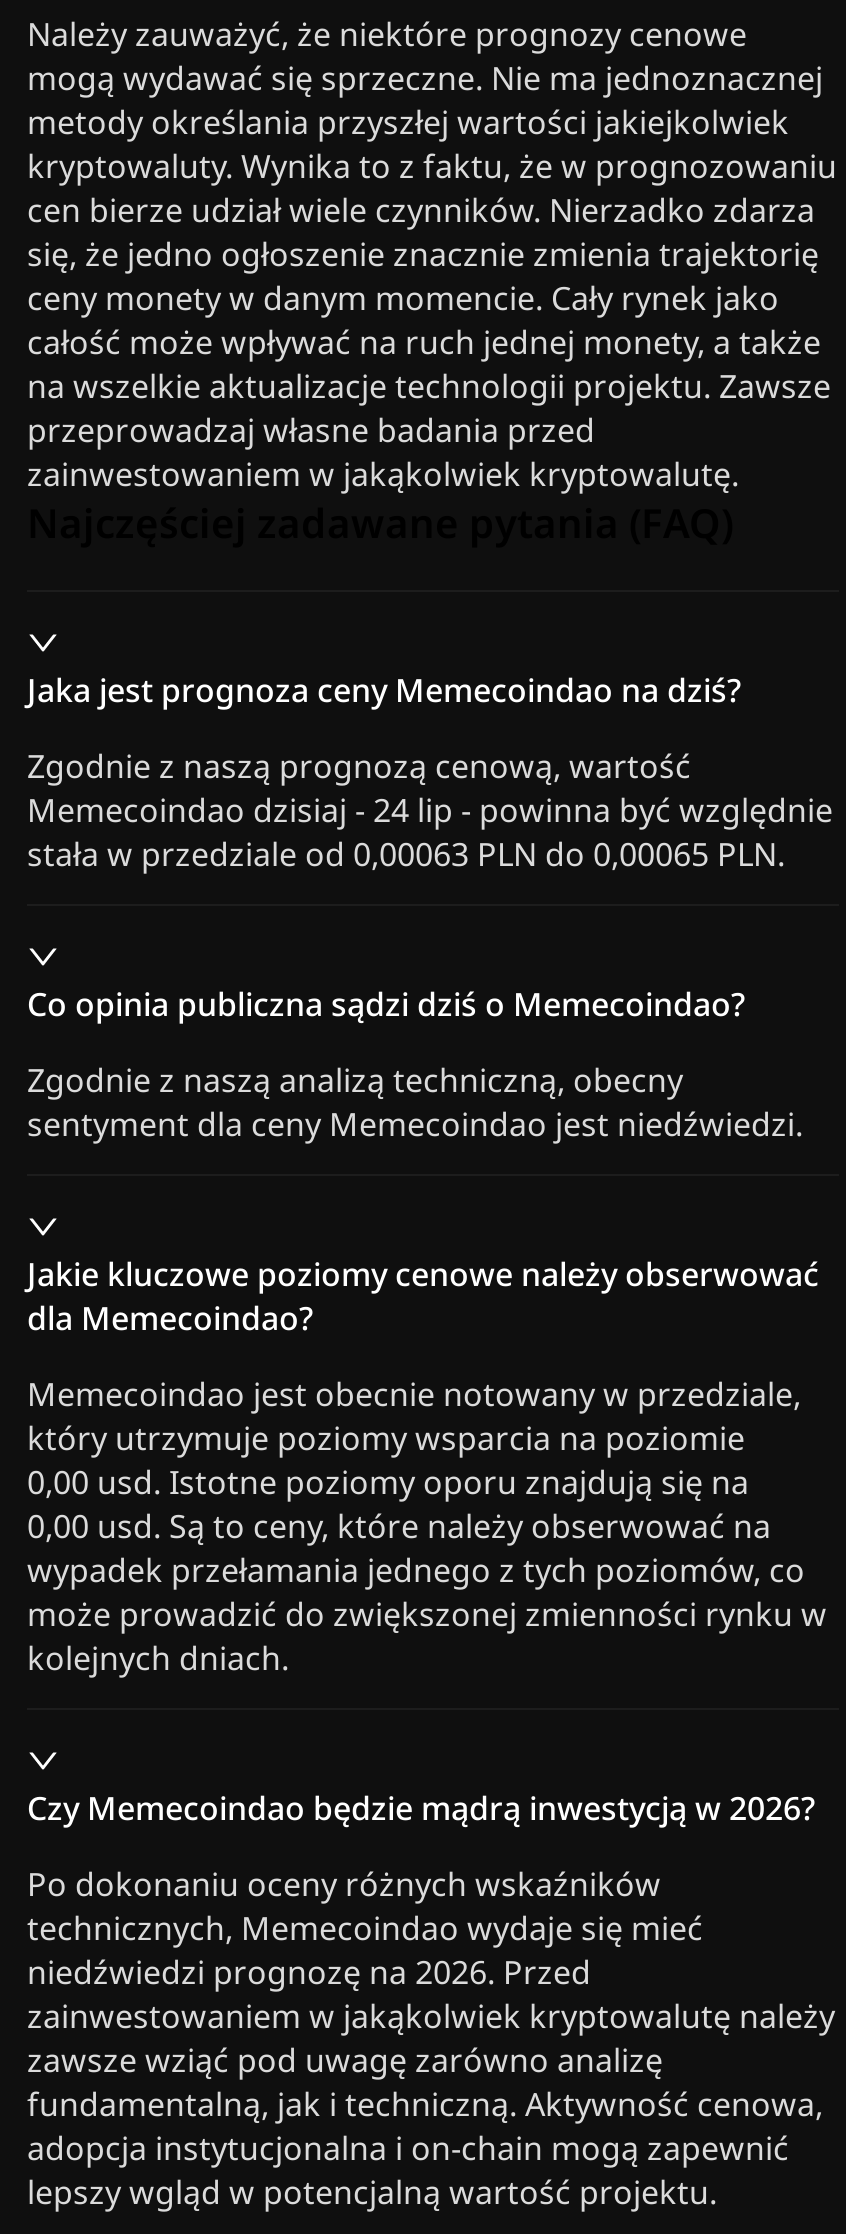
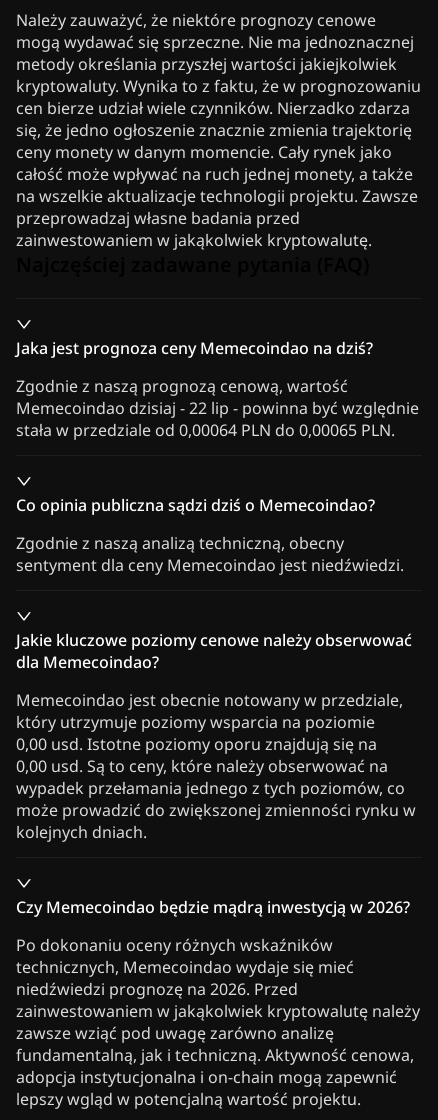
- Memecoindao dzisiaj - 24 lip - powinna być względnie
+ Memecoindao dzisiaj - 22 lip - powinna być względnie

- stała w przedziale od 0,00063 PLN do 0,00065 PLN.
+ stała w przedziale od 0,00064 PLN do 0,00065 PLN.
